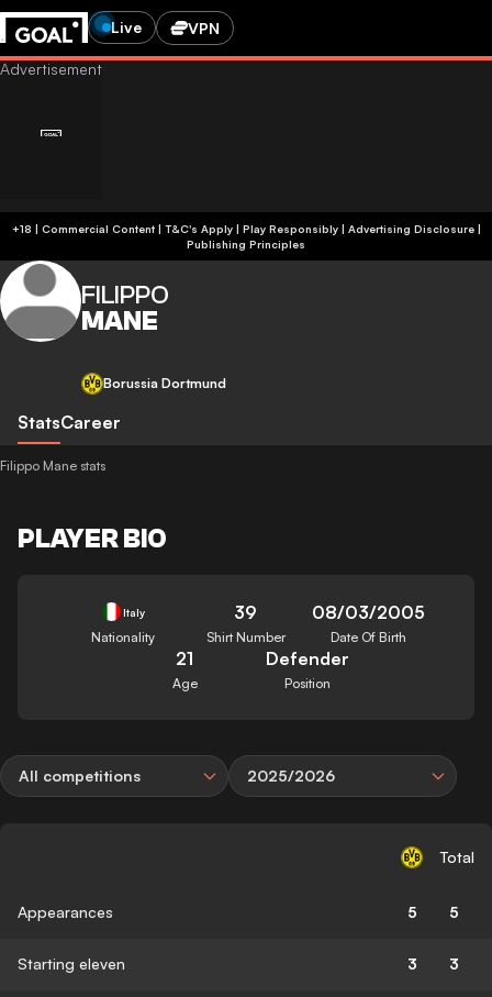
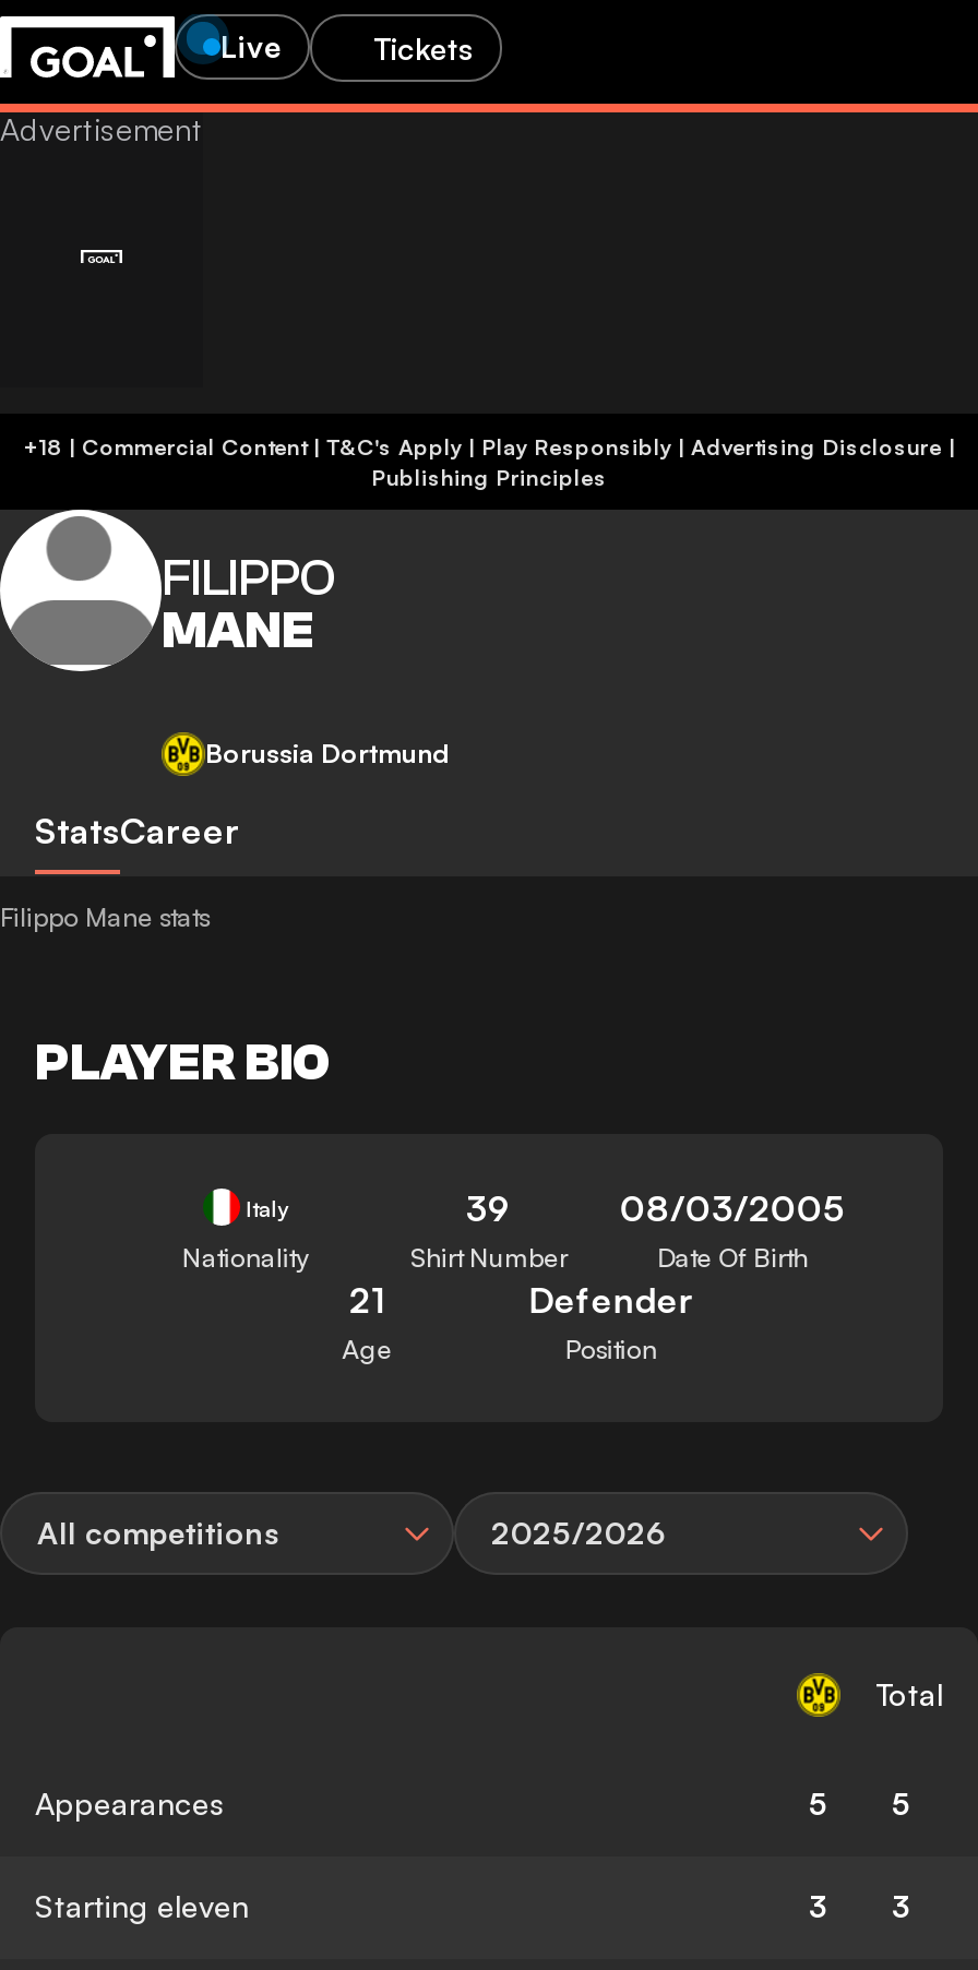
- VPN
+ Tickets
